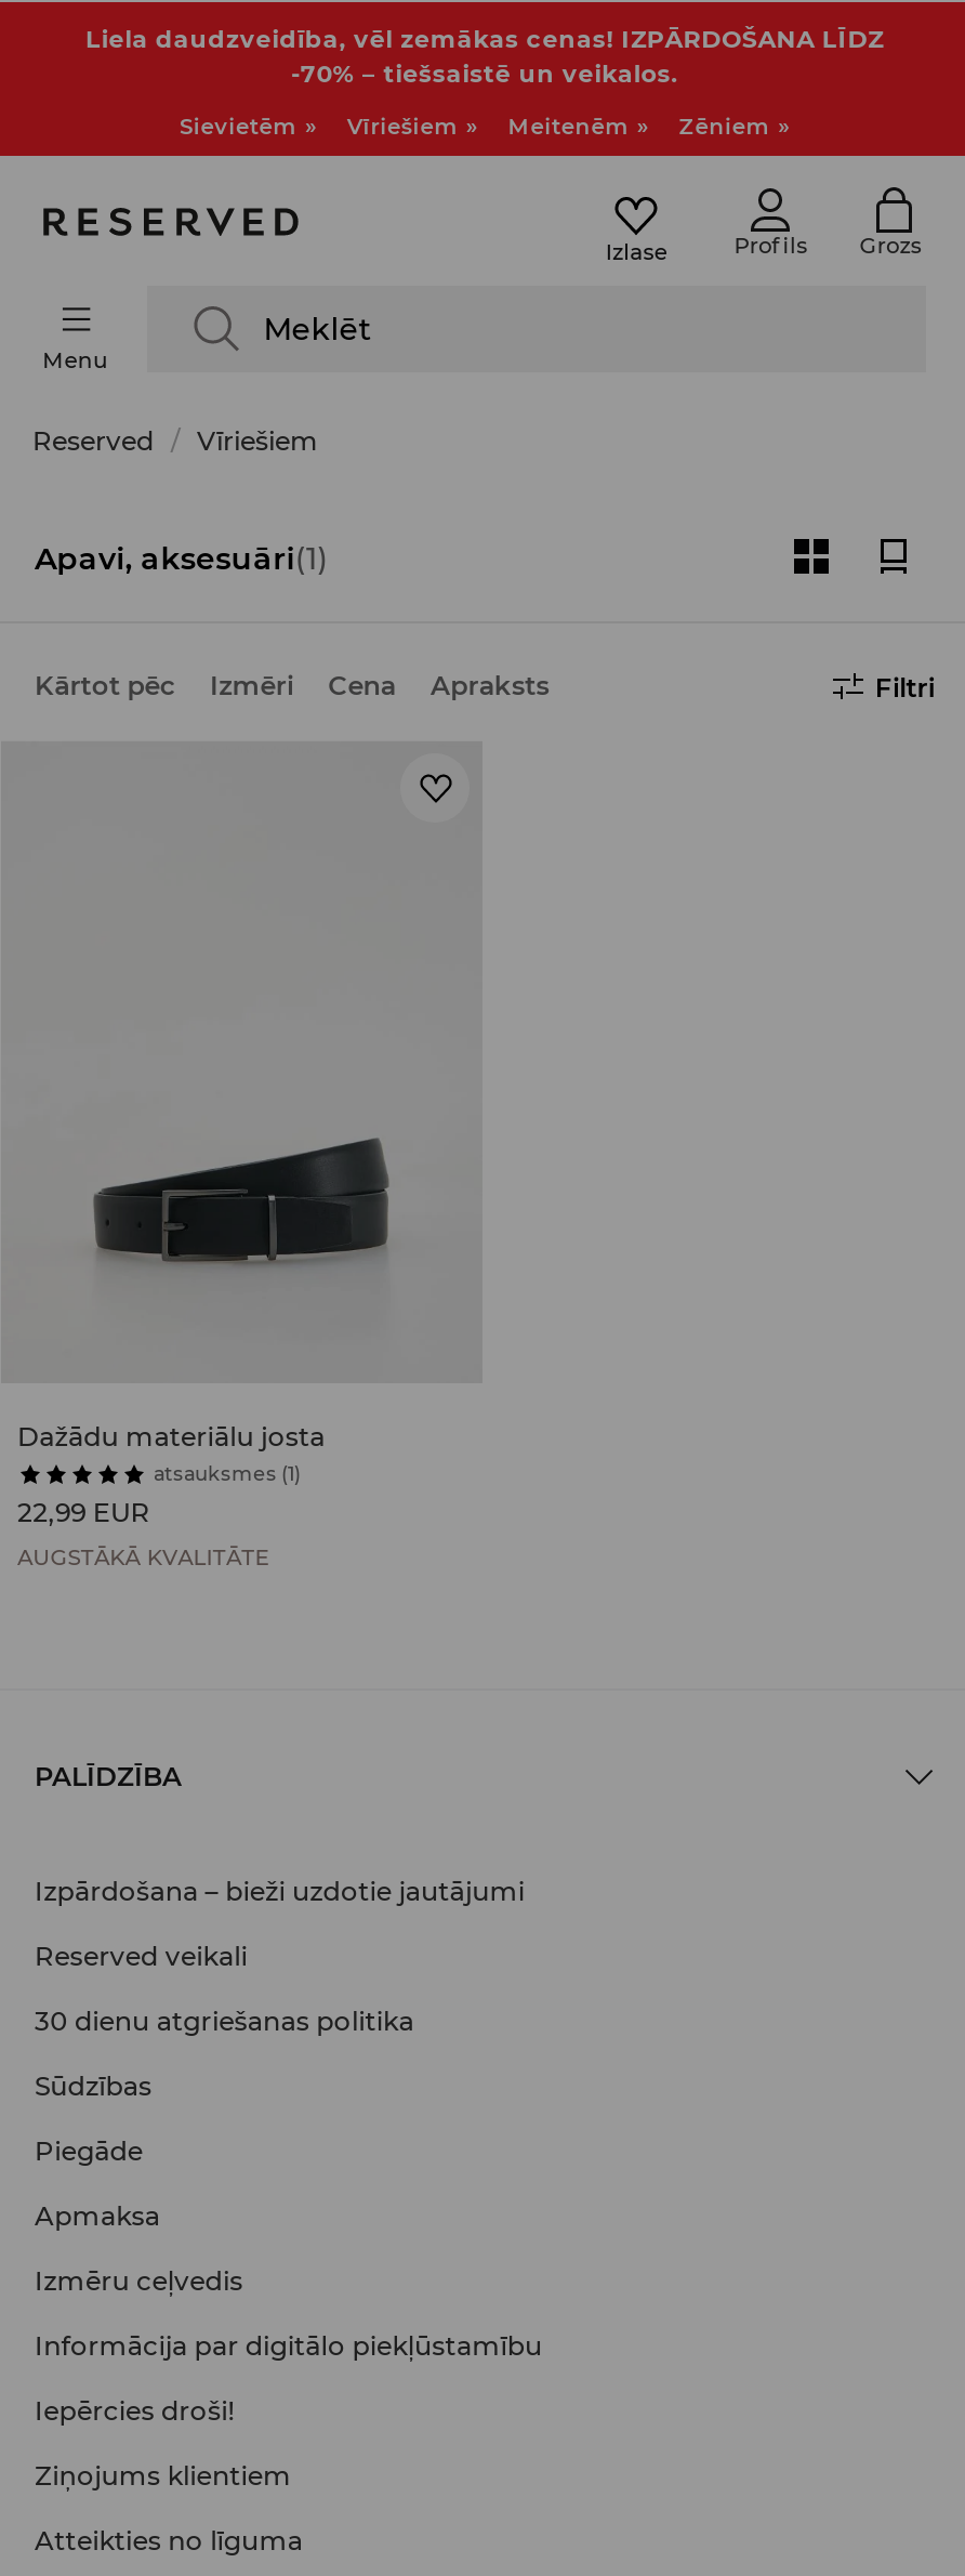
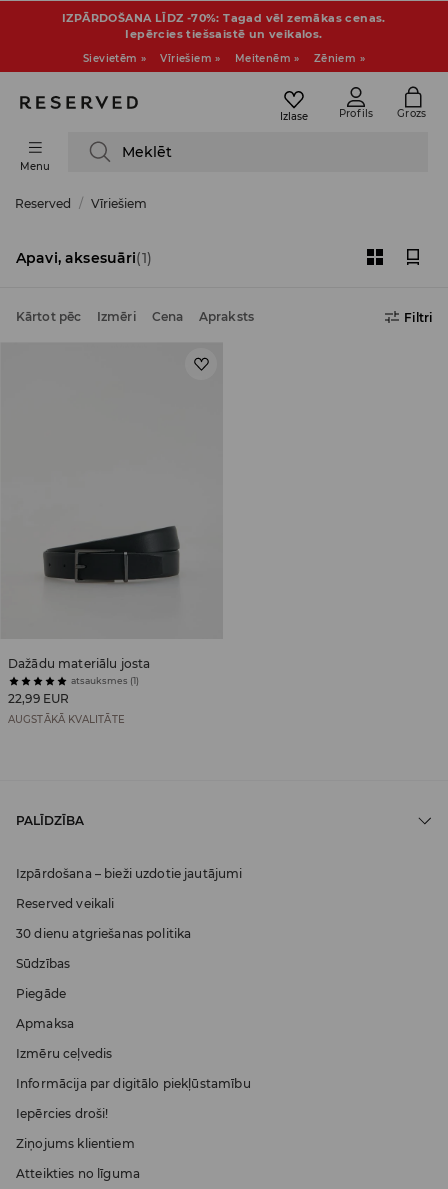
- Liela daudzveidība, vēl zemākas cenas! IZPĀRDOŠANA LĪDZ
- -70% – tiešsaistē un veikalos.
+ IZPĀRDOŠANA LĪDZ -70%: Tagad vēl zemākas cenas.
+ Iepērcies tiešsaistē un veikalos.
